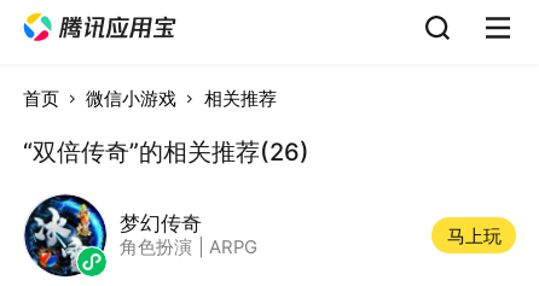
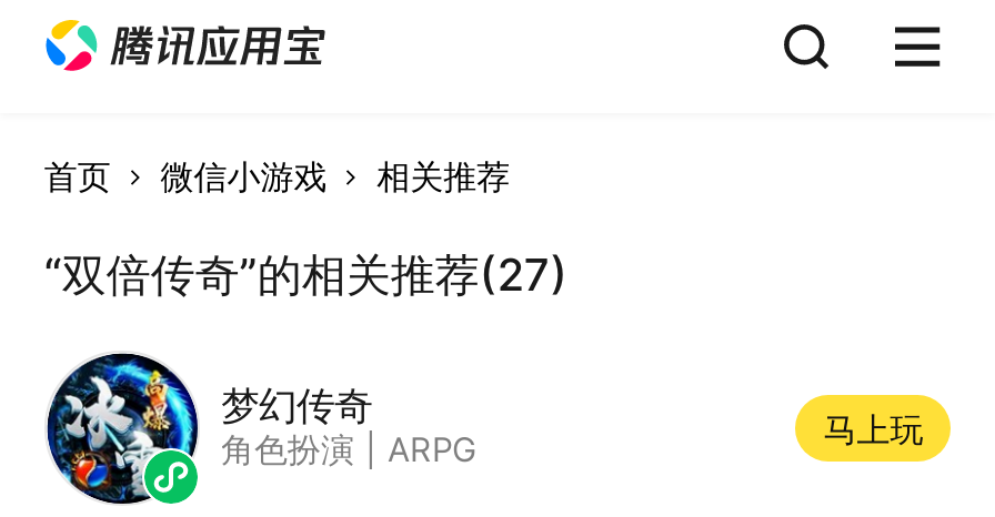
- “双倍传奇”的相关推荐(26)
+ “双倍传奇”的相关推荐(27)
